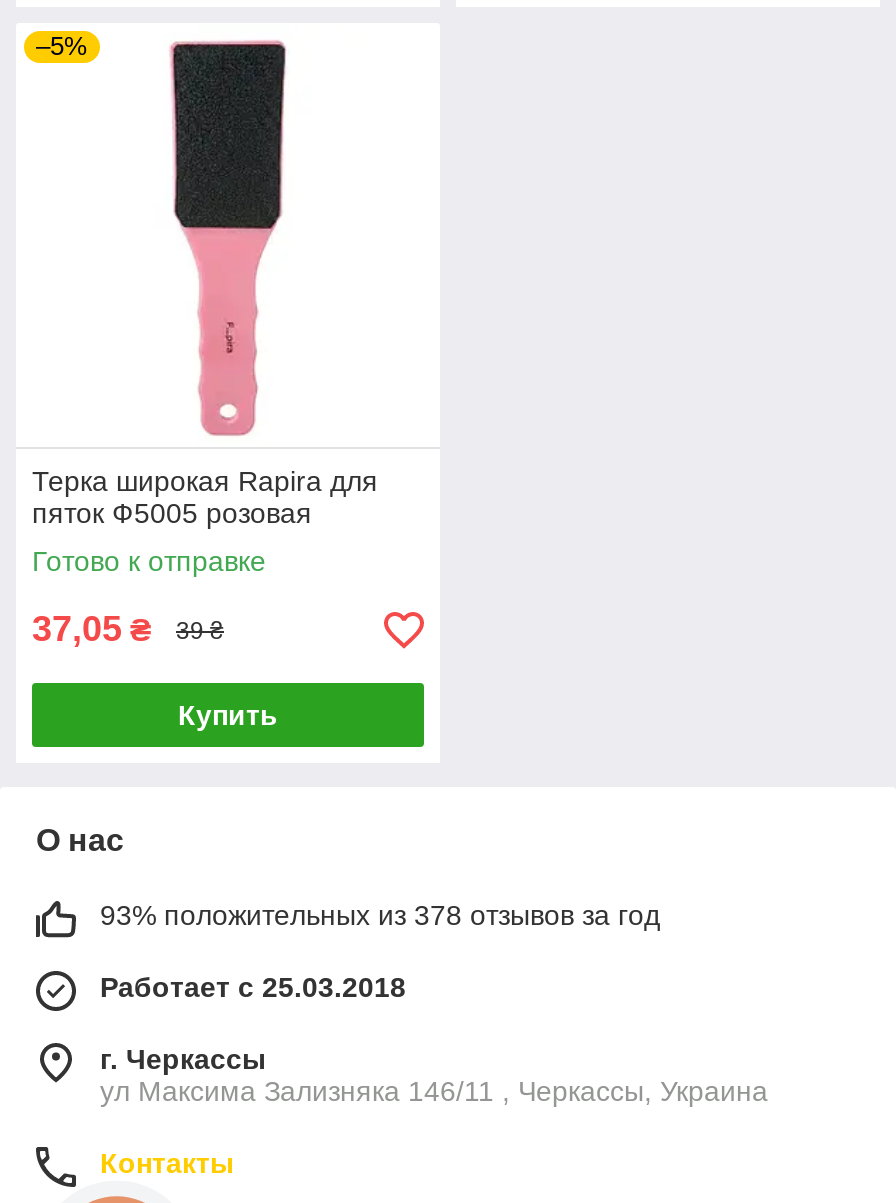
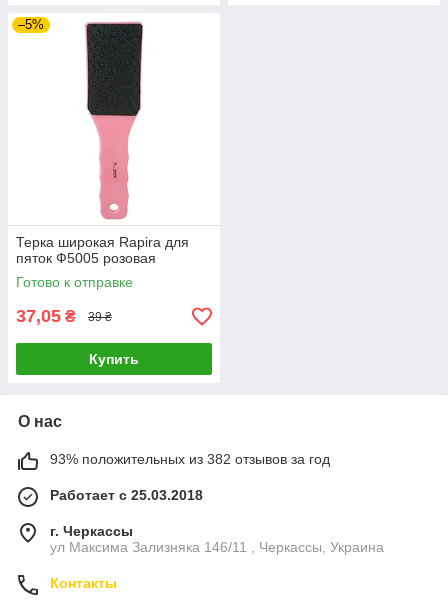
- 93% положительных из 378 отзывов за год
+ 93% положительных из 382 отзывов за год
